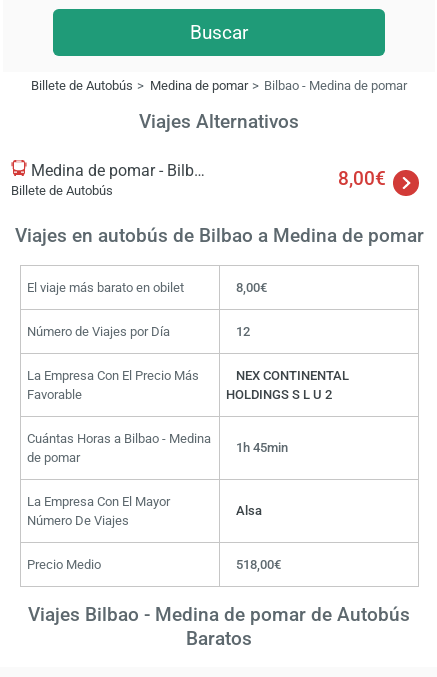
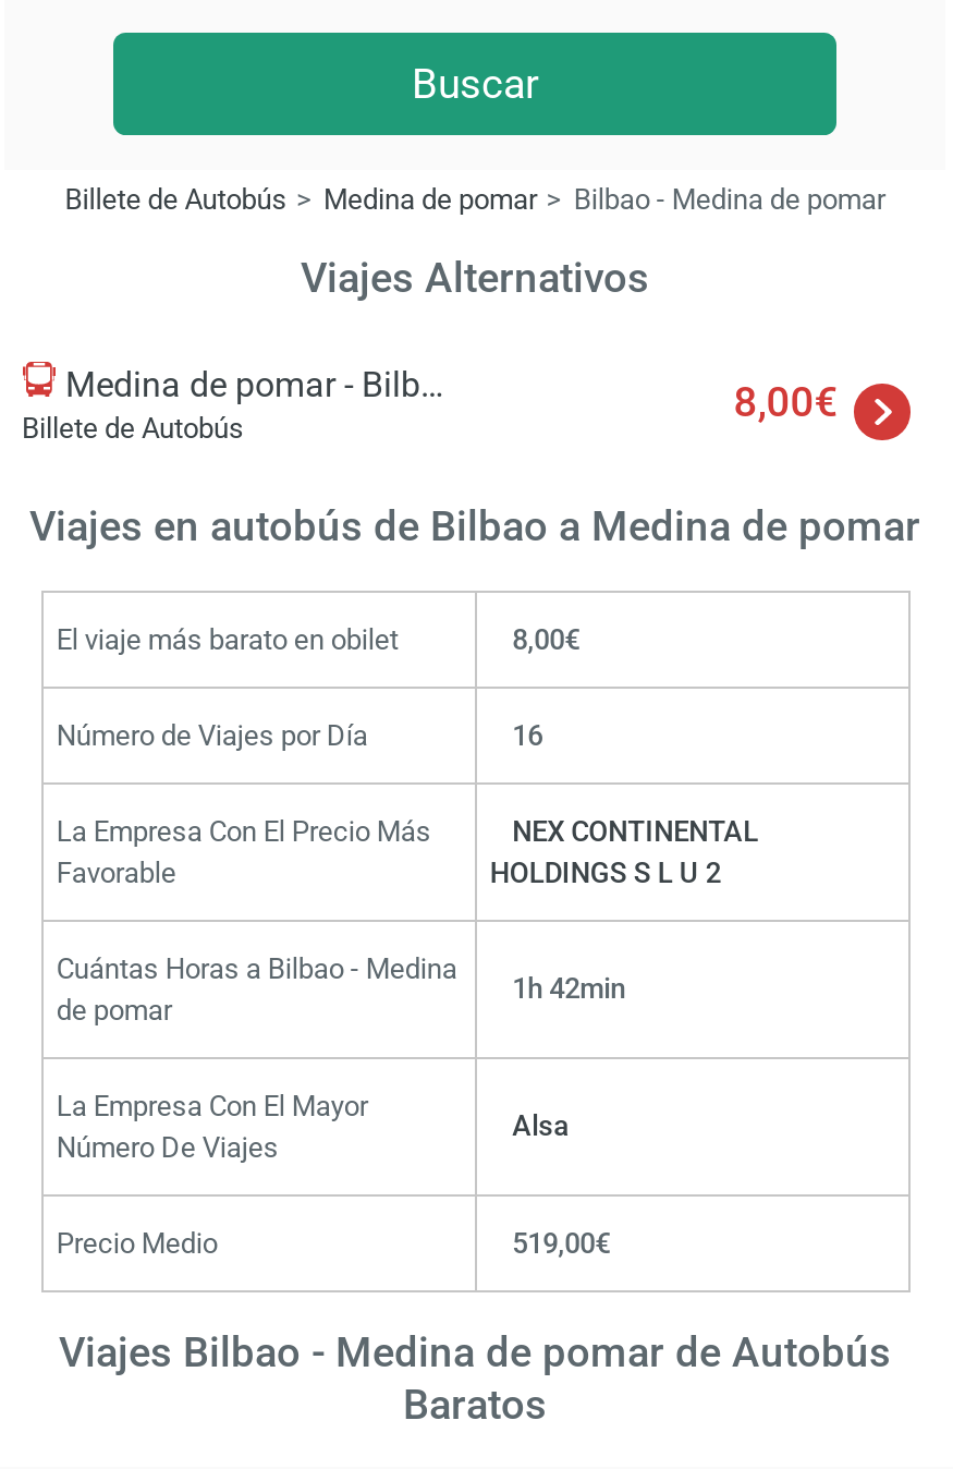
- 12
+ 16

- 1h 45min
+ 1h 42min

- 518,00€
+ 519,00€
